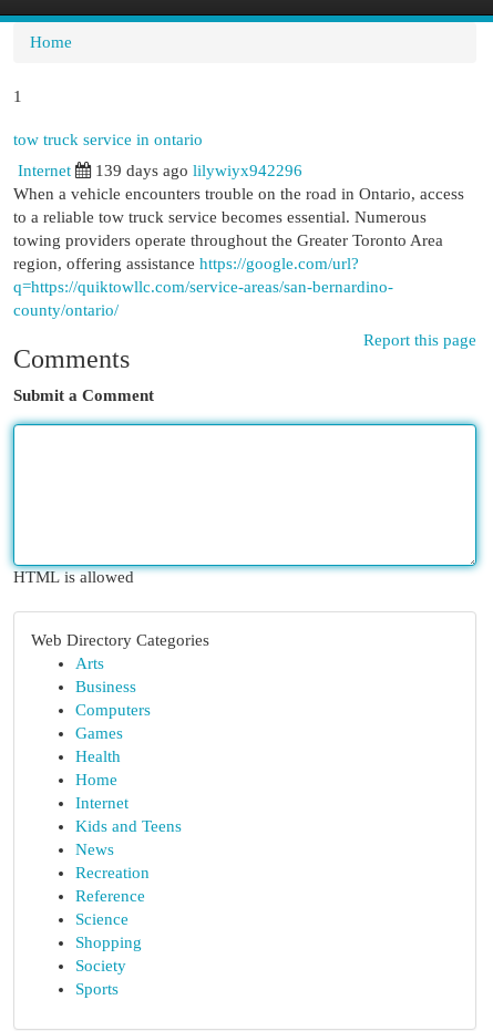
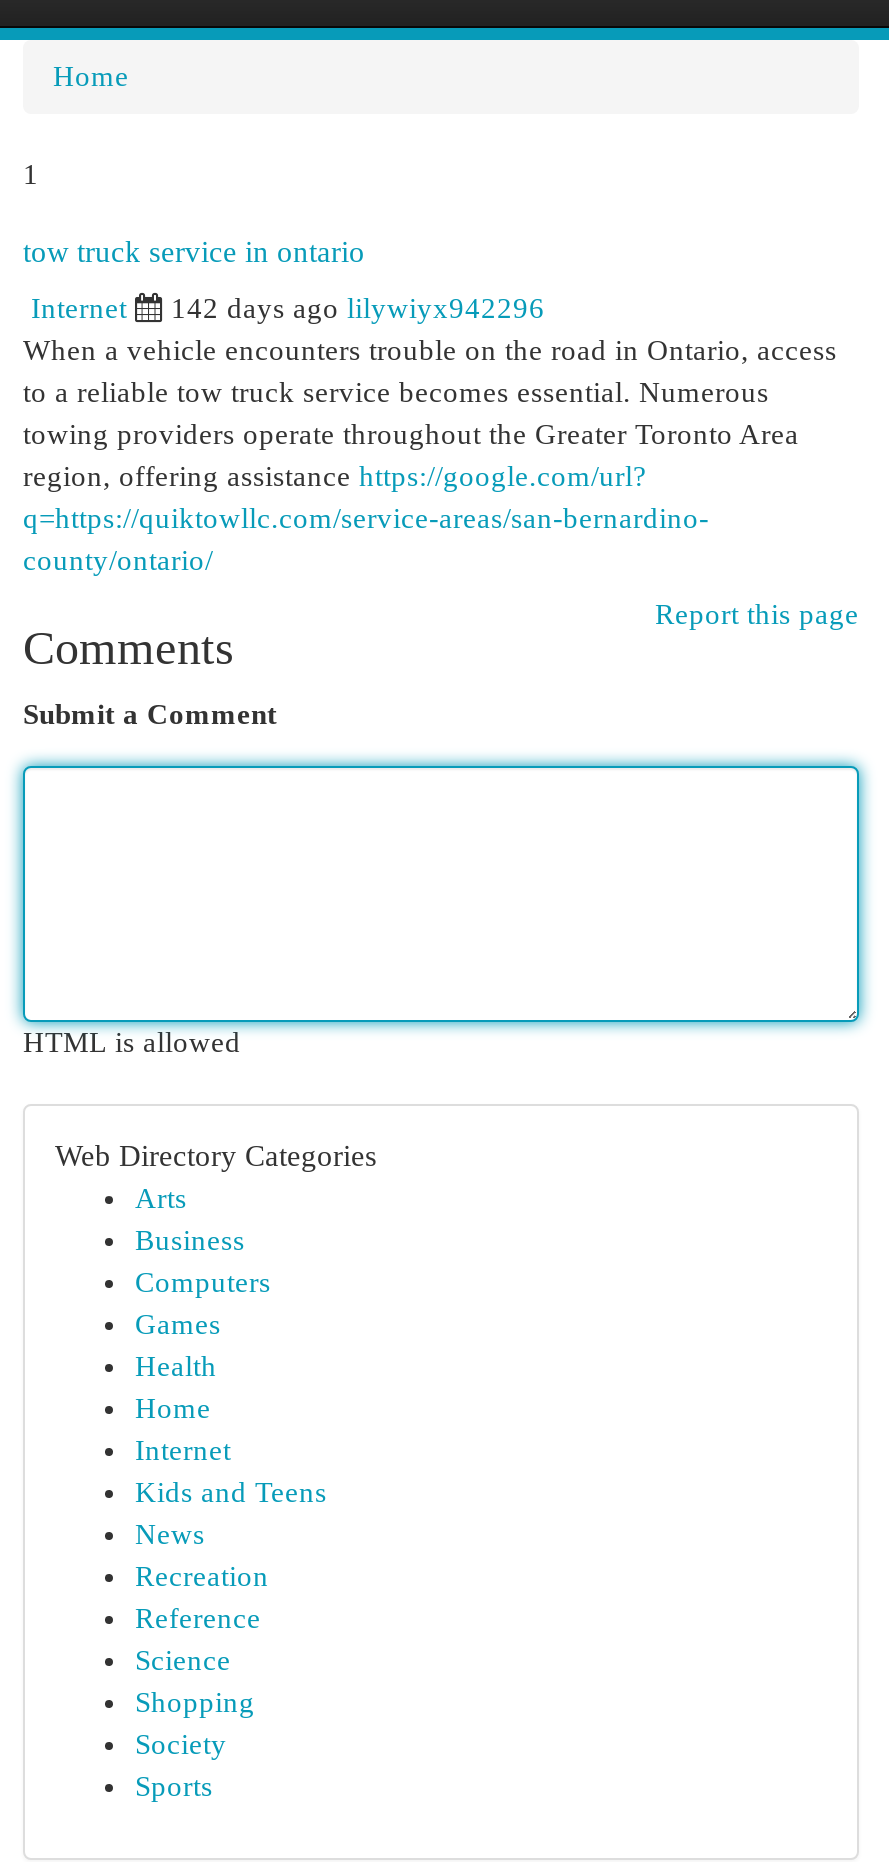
- 139 days ago lilywiyx942296
+ 142 days ago lilywiyx942296
